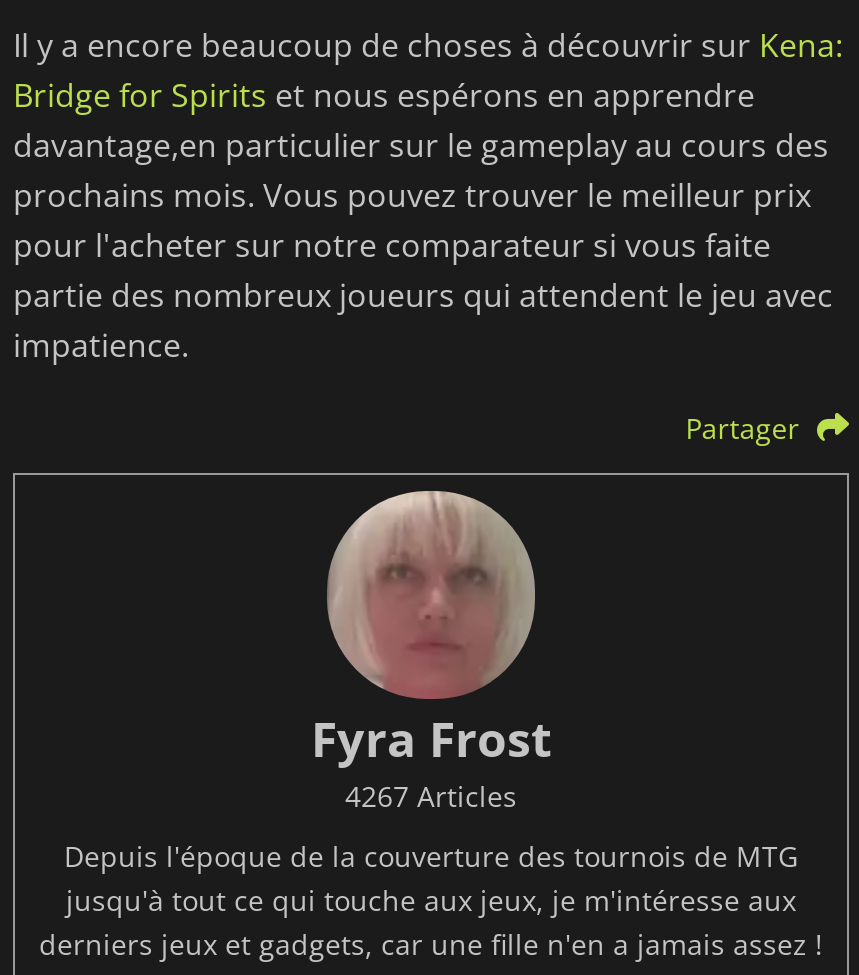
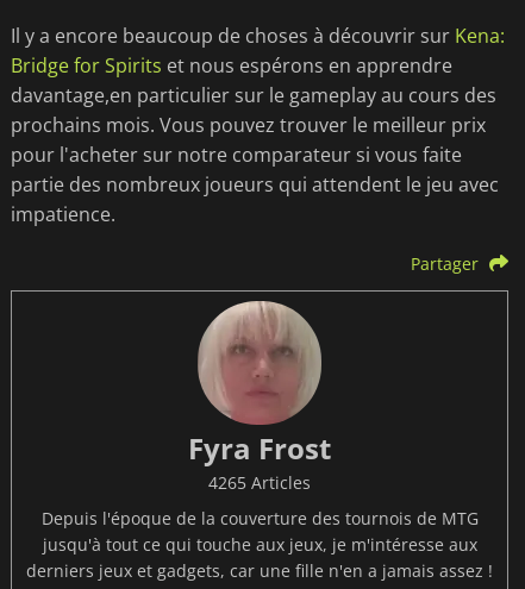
- 4267 Articles
+ 4265 Articles
